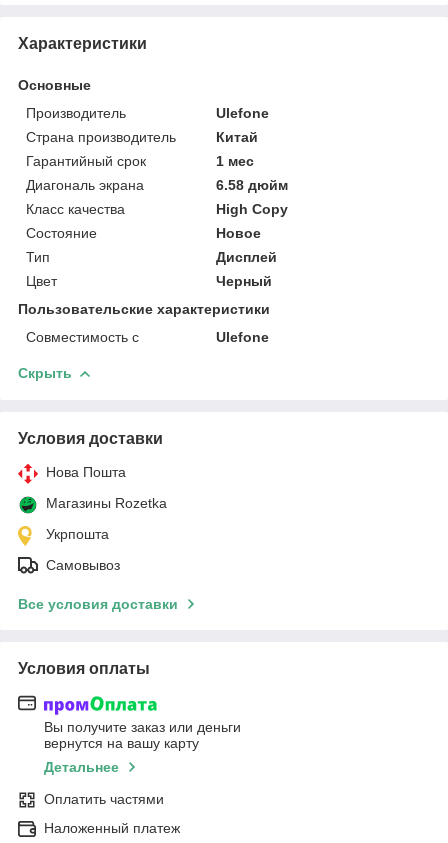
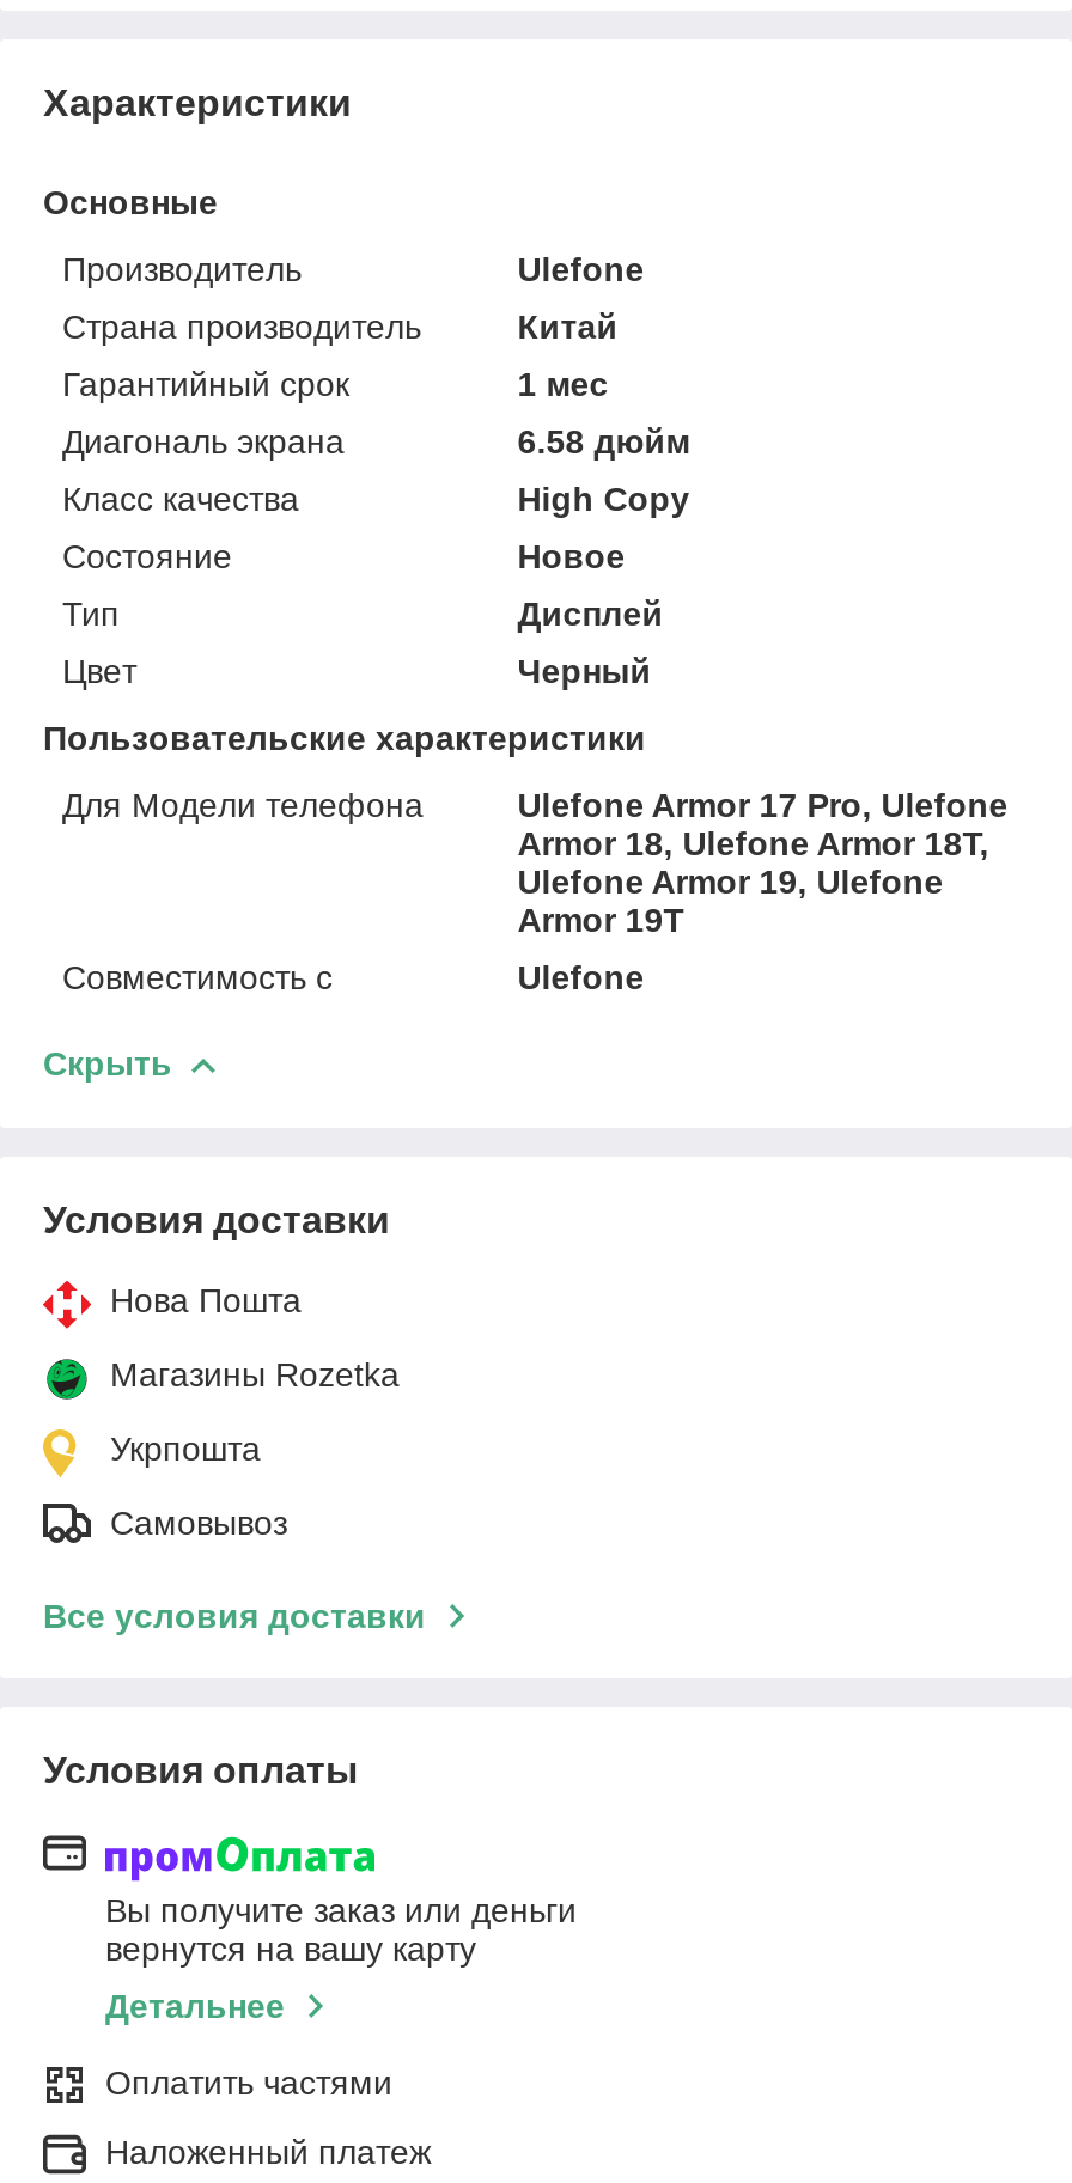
+ Для Модели телефона
+ Ulefone Armor 17 Pro, Ulefone
+ Armor 18, Ulefone Armor 18T,
+ Ulefone Armor 19, Ulefone
+ Armor 19T
